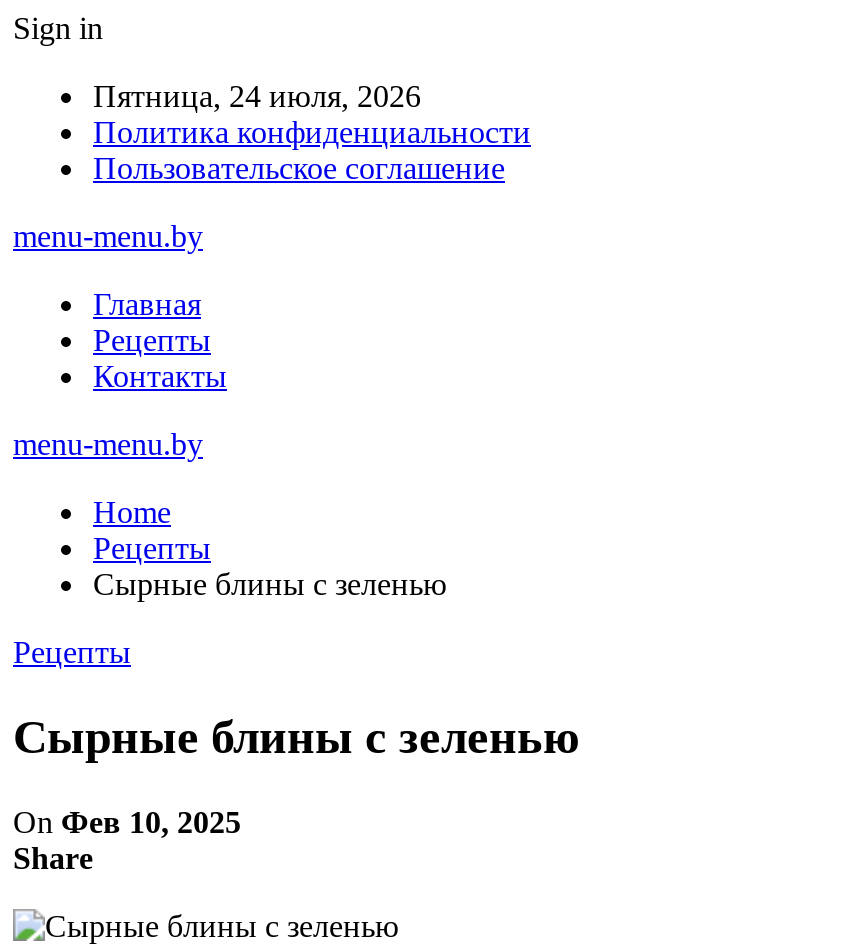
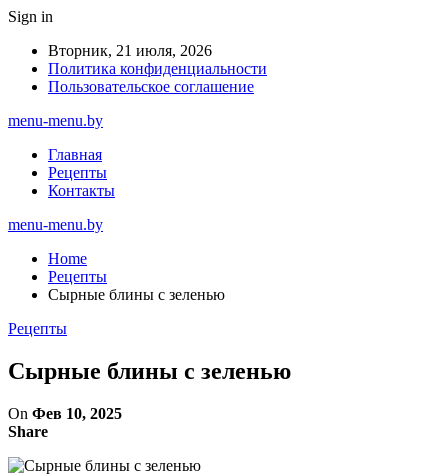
- Пятница, 24 июля, 2026
+ Вторник, 21 июля, 2026
